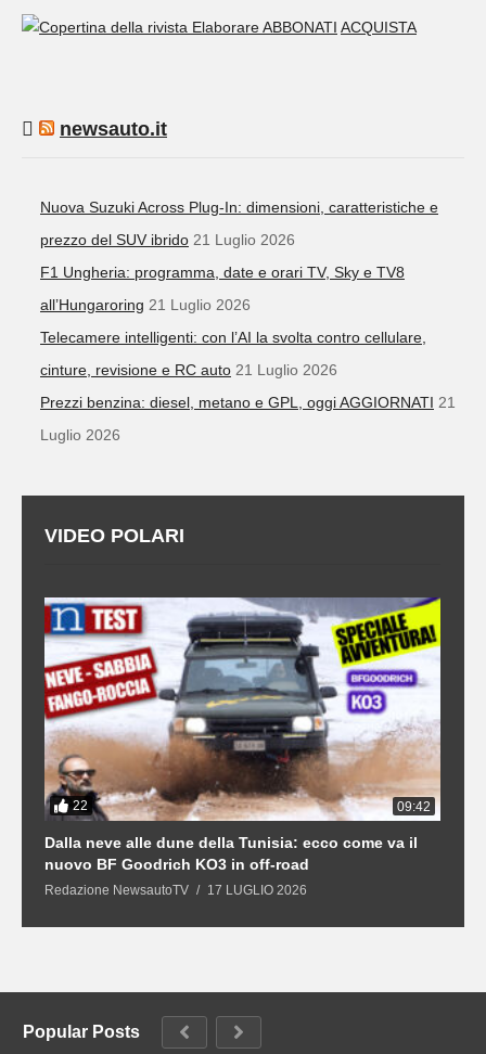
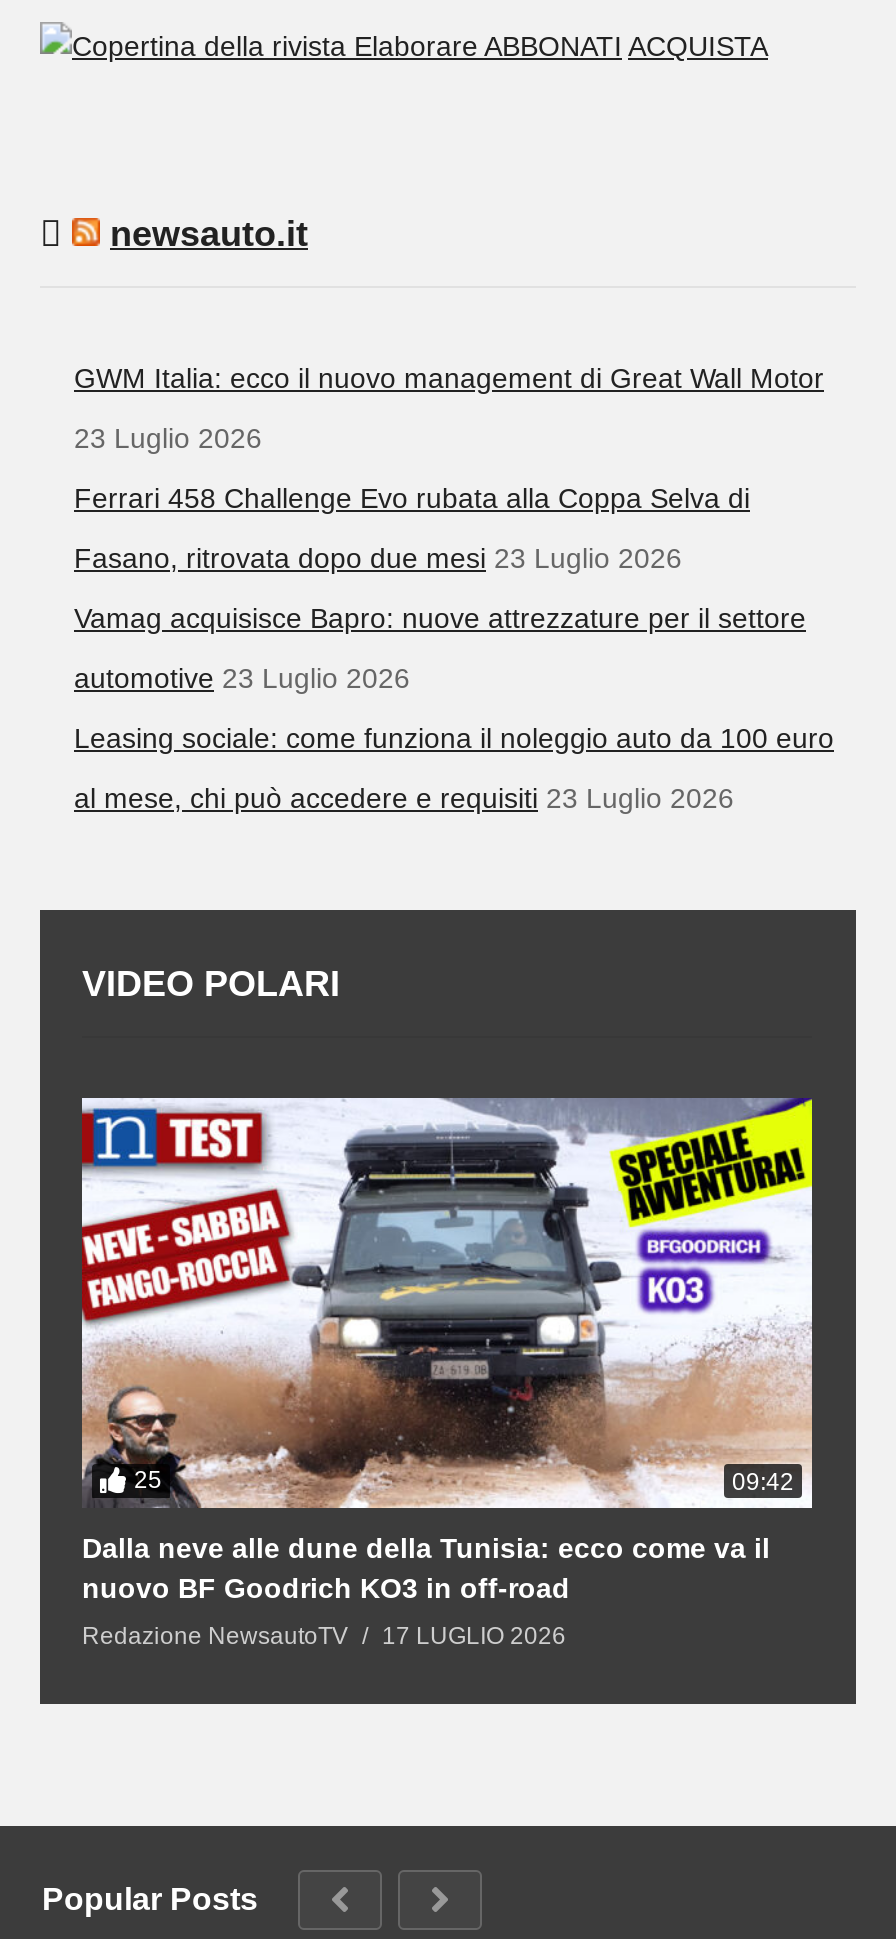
- Nuova Suzuki Across Plug-In: dimensioni, caratteristiche e
+ GWM Italia: ecco il nuovo management di Great Wall Motor

- prezzo del SUV ibrido 21 Luglio 2026
+ 23 Luglio 2026

- F1 Ungheria: programma, date e orari TV, Sky e TV8
+ Ferrari 458 Challenge Evo rubata alla Coppa Selva di

- all’Hungaroring 21 Luglio 2026
+ Fasano, ritrovata dopo due mesi 23 Luglio 2026

- Telecamere intelligenti: con l’AI la svolta contro cellulare,
+ Vamag acquisisce Bapro: nuove attrezzature per il settore

- cinture, revisione e RC auto 21 Luglio 2026
+ automotive 23 Luglio 2026

- Prezzi benzina: diesel, metano e GPL, oggi AGGIORNATI 21
+ Leasing sociale: come funziona il noleggio auto da 100 euro

- Luglio 2026
+ al mese, chi può accedere e requisiti 23 Luglio 2026

- 22
+ 25
